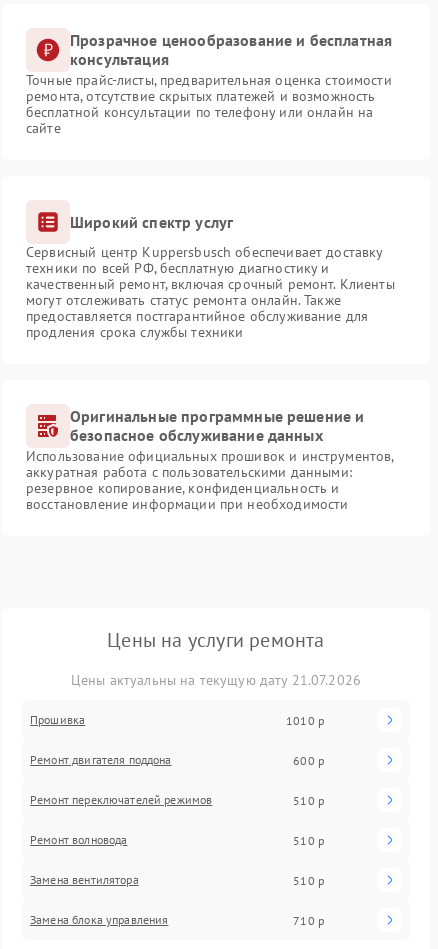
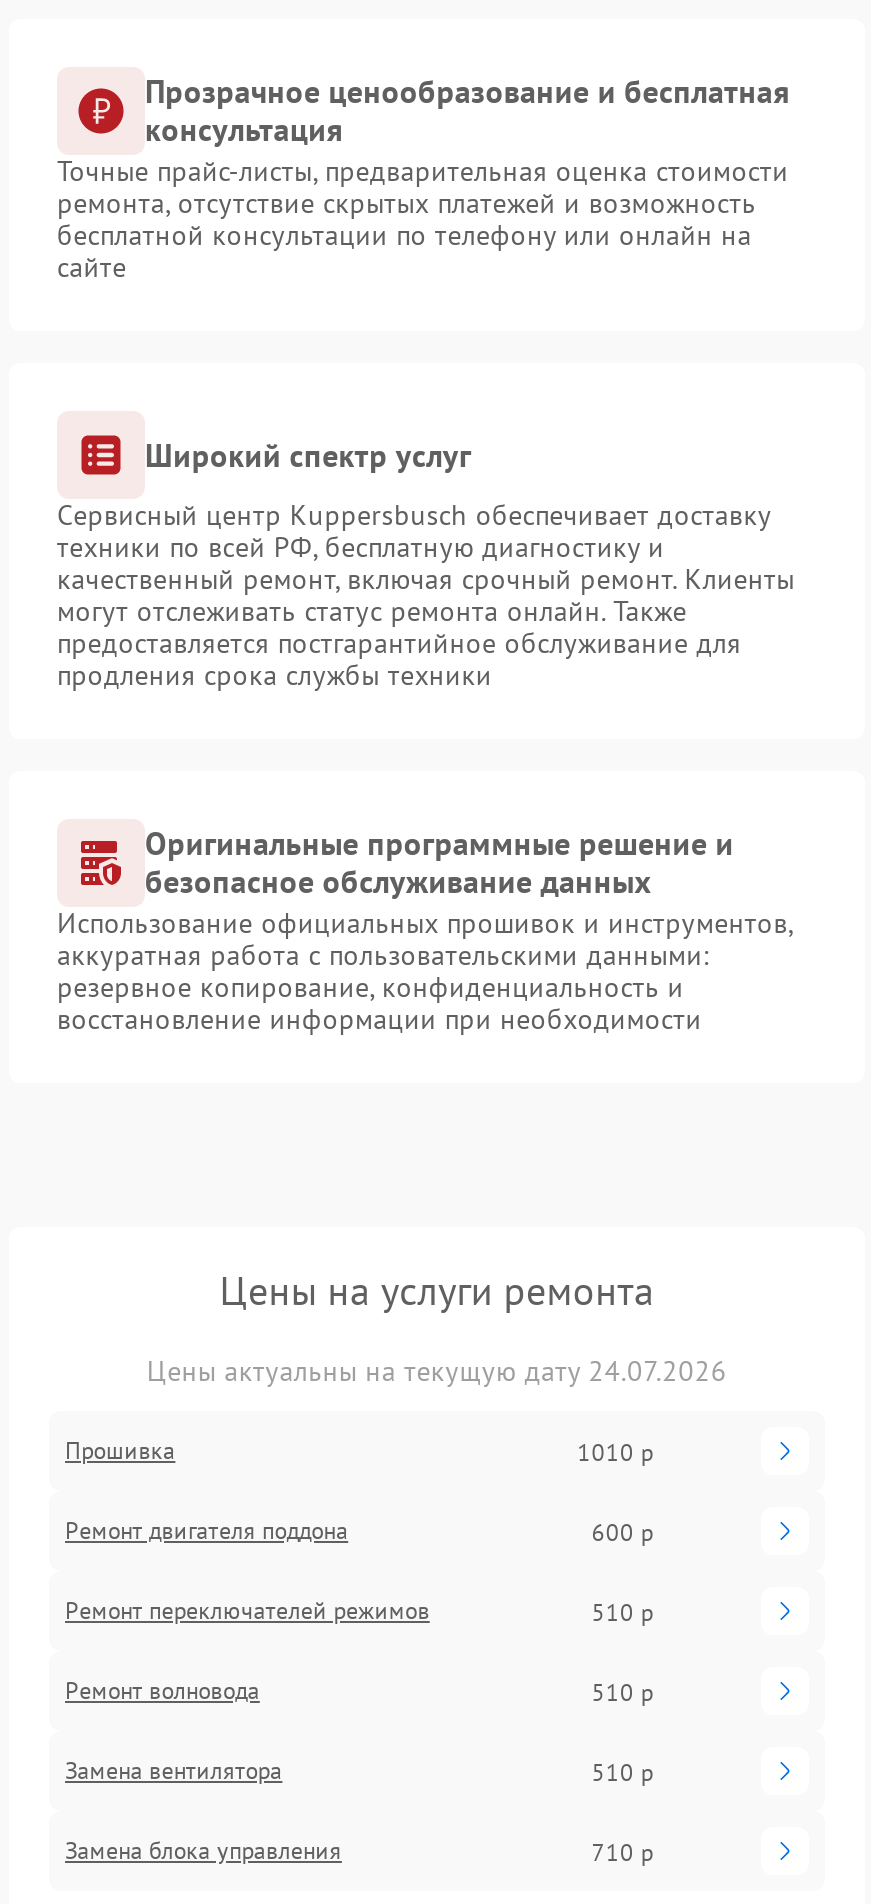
- Цены актуальны на текущую дату 21.07.2026
+ Цены актуальны на текущую дату 24.07.2026
